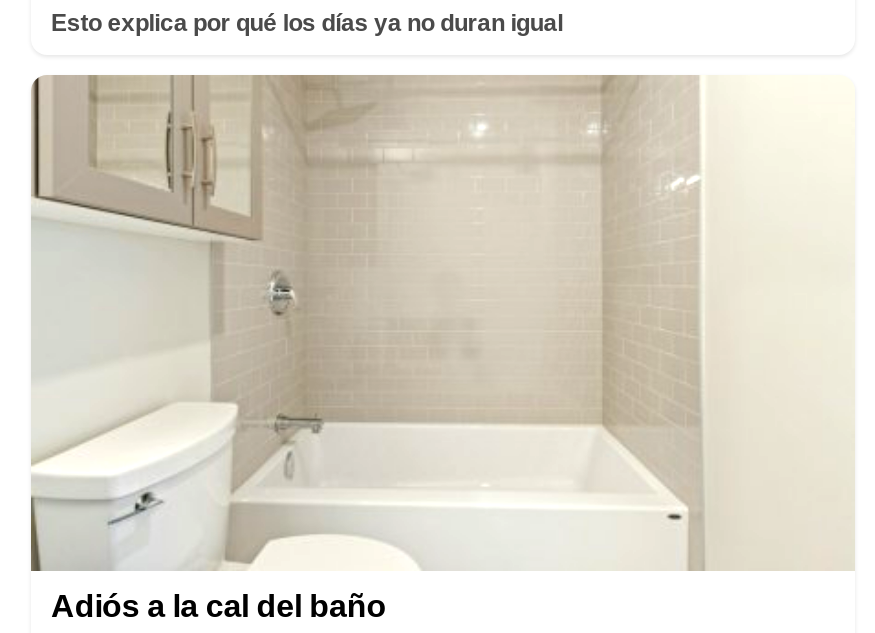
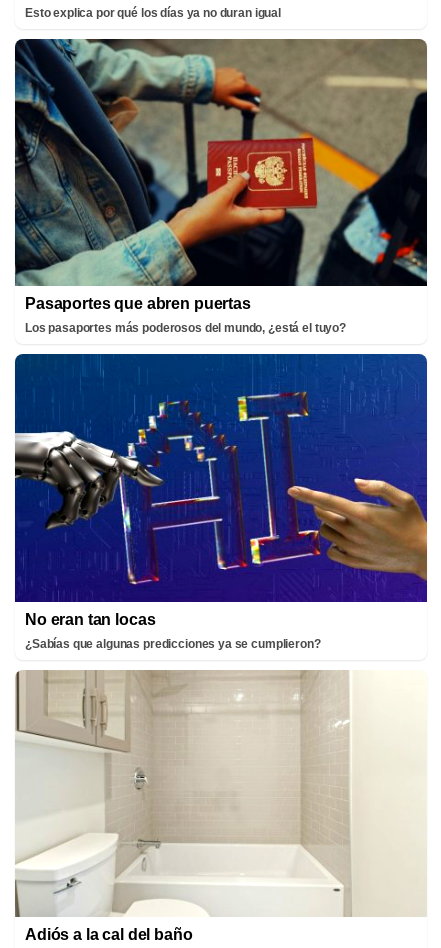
+ [image]
+ Pasaportes que abren puertas
+ Los pasaportes más poderosos del mundo, ¿está el tuyo?

+ [image]
+ No eran tan locas
+ ¿Sabías que algunas predicciones ya se cumplieron?
